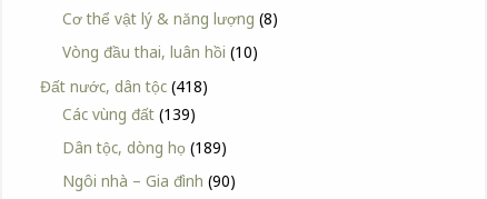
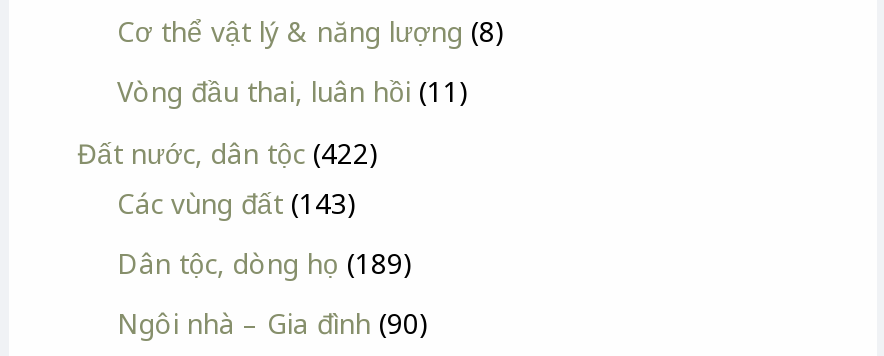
- Vòng đầu thai, luân hồi (10)
+ Vòng đầu thai, luân hồi (11)

- Đất nước, dân tộc (418)
+ Đất nước, dân tộc (422)

- Các vùng đất (139)
+ Các vùng đất (143)
